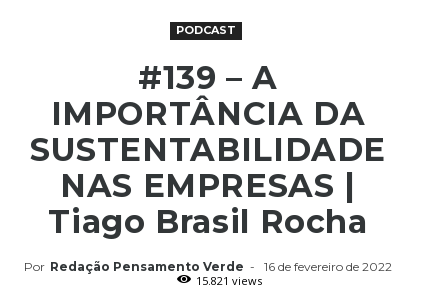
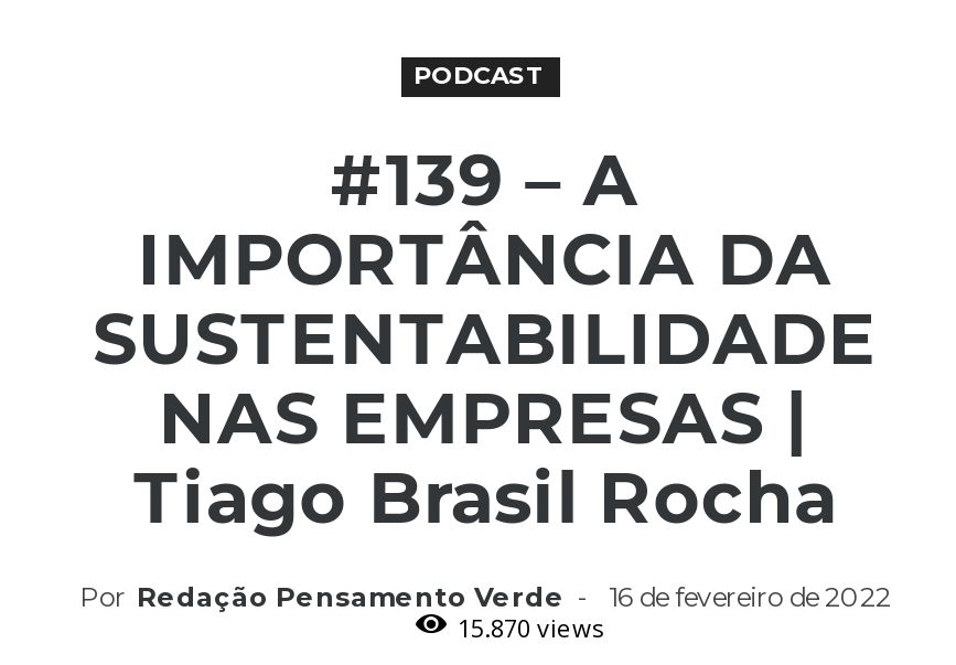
- 15.821 views
+ 15.870 views
